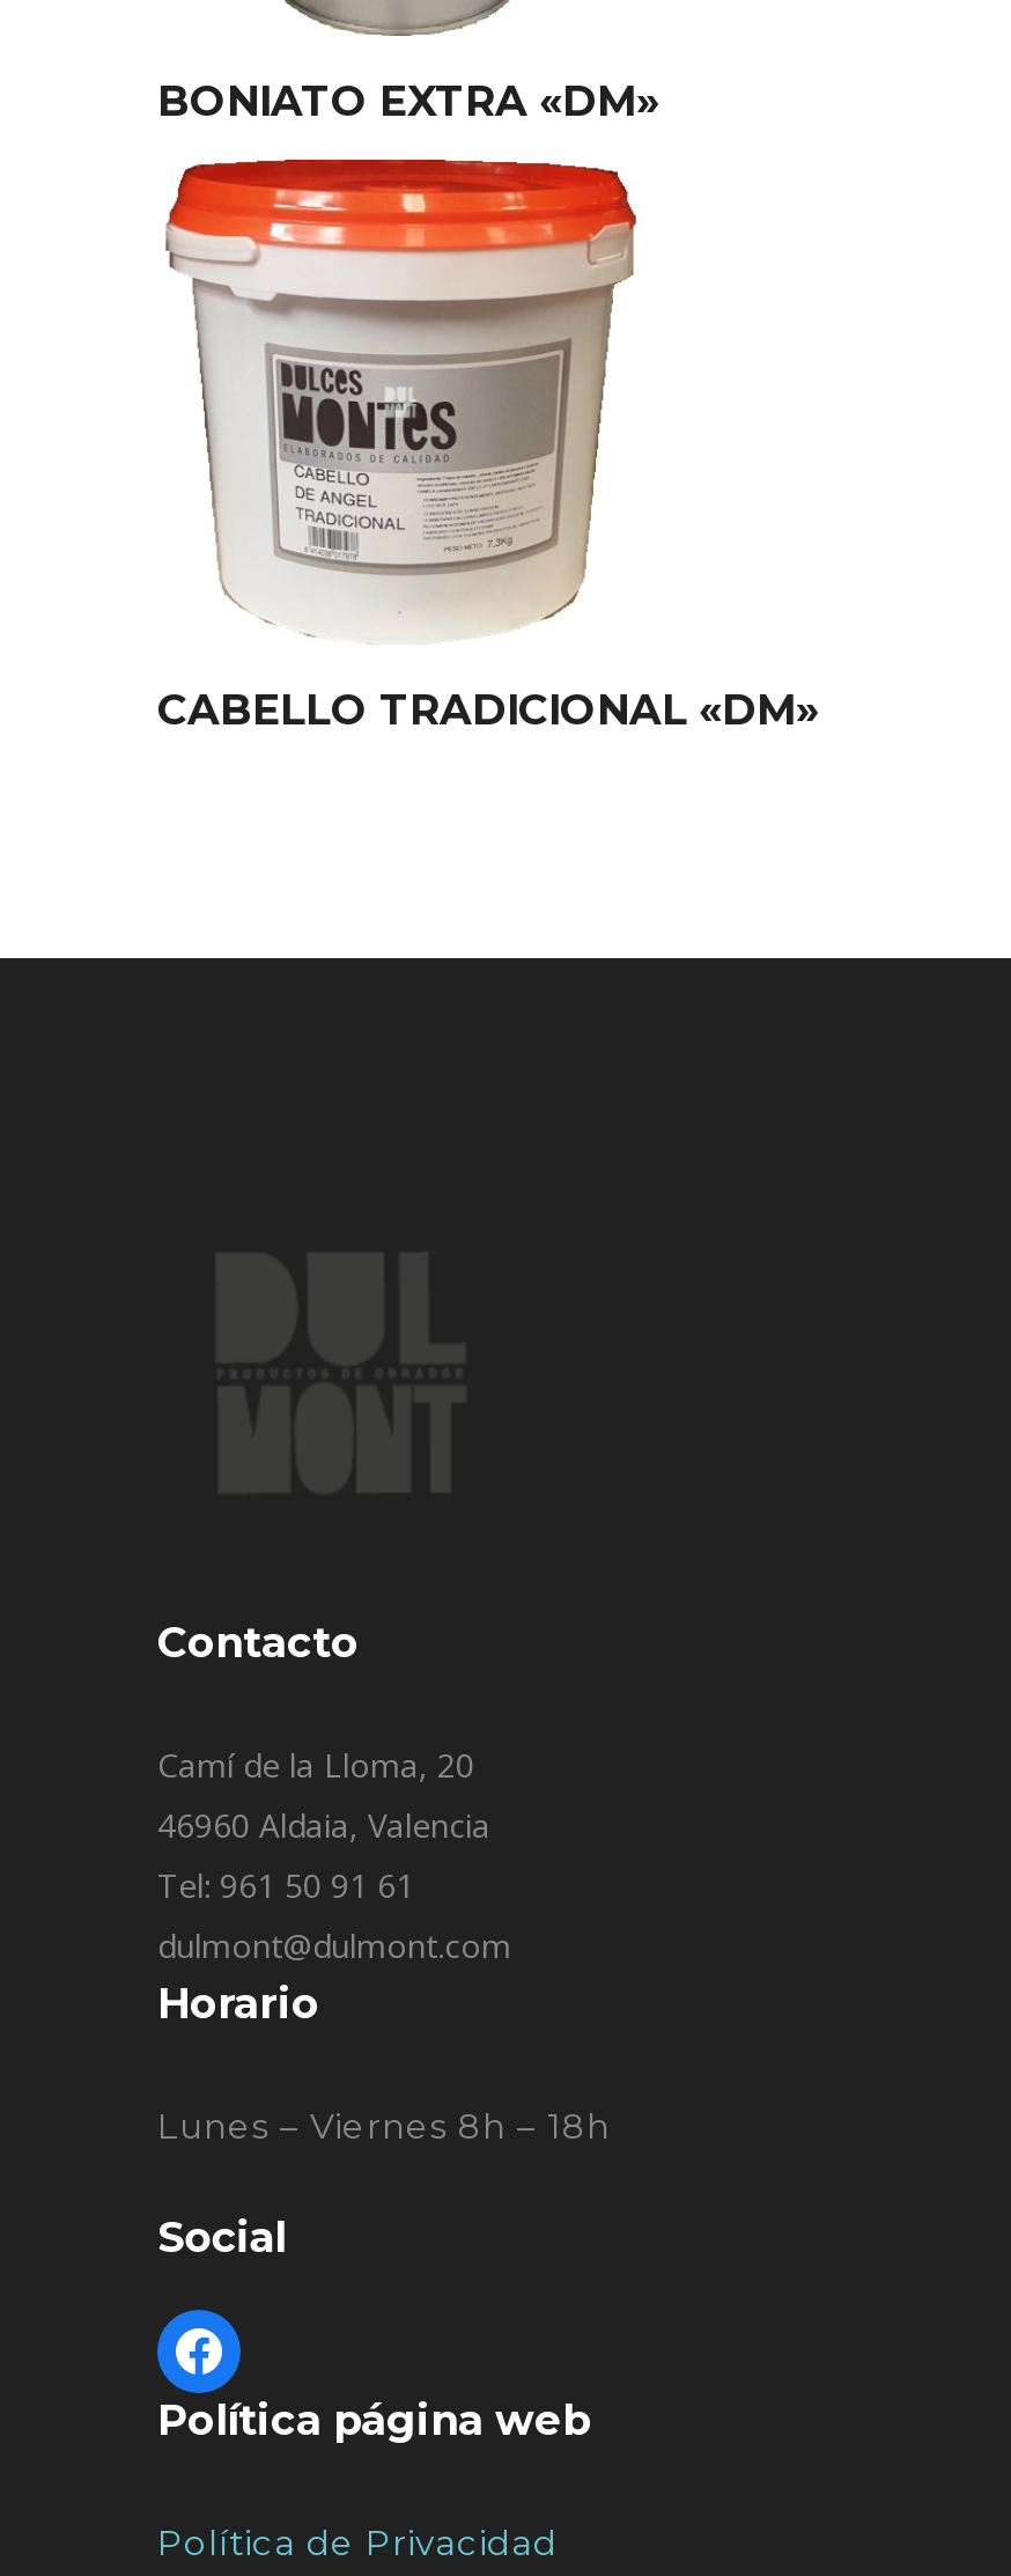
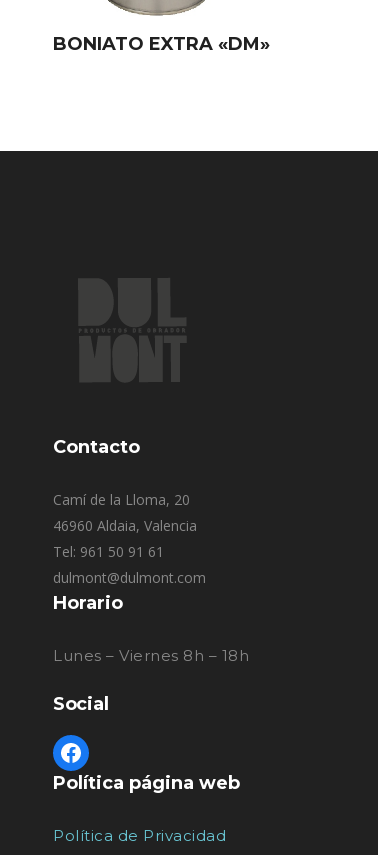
- [image]
- CABELLO TRADICIONAL «DM»
